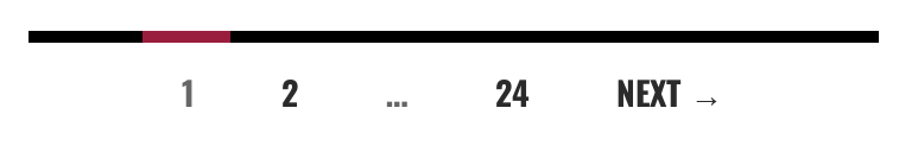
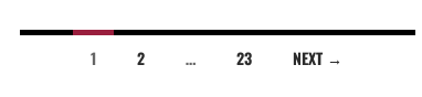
- 24
+ 23
